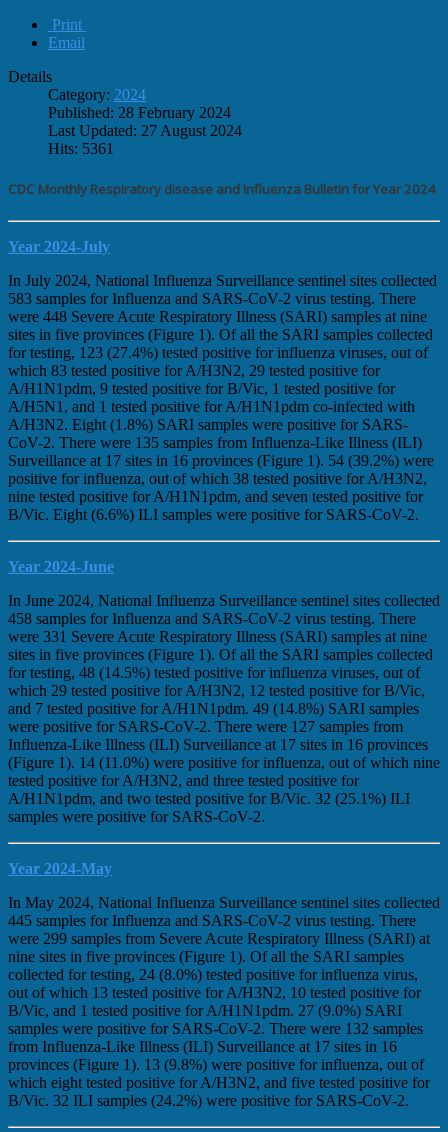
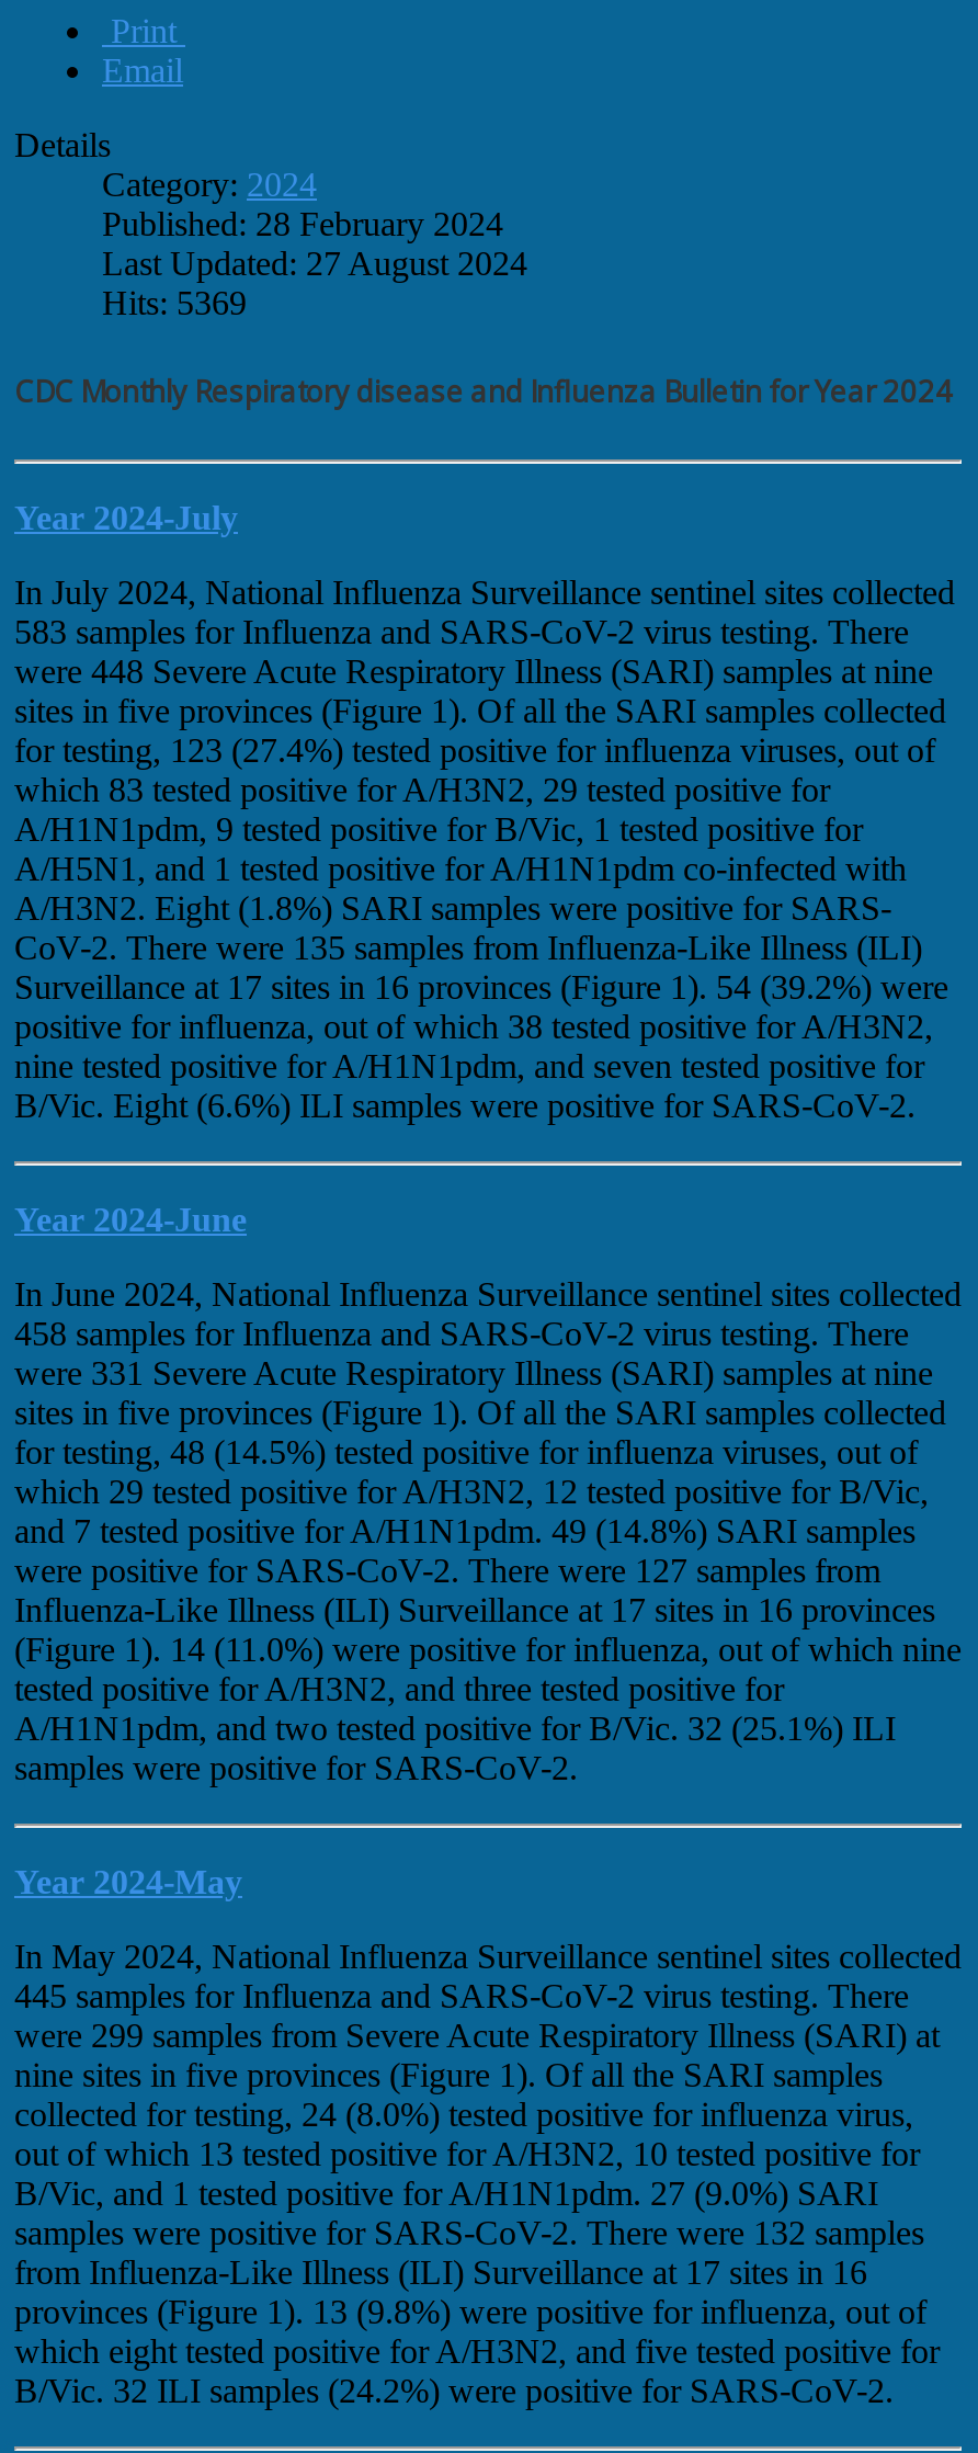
- Hits: 5361
+ Hits: 5369
